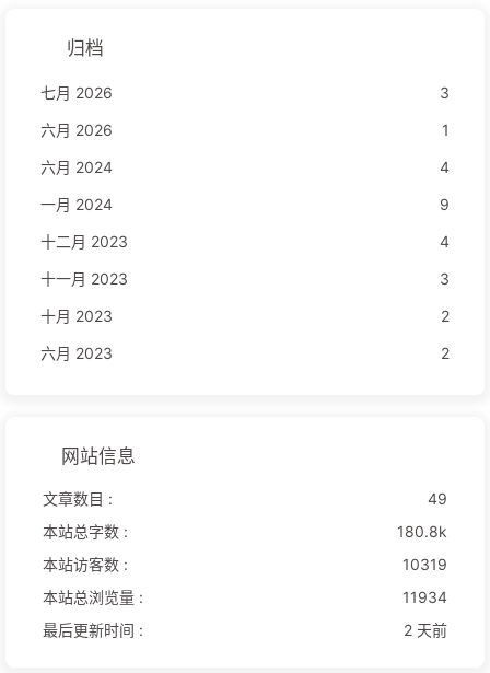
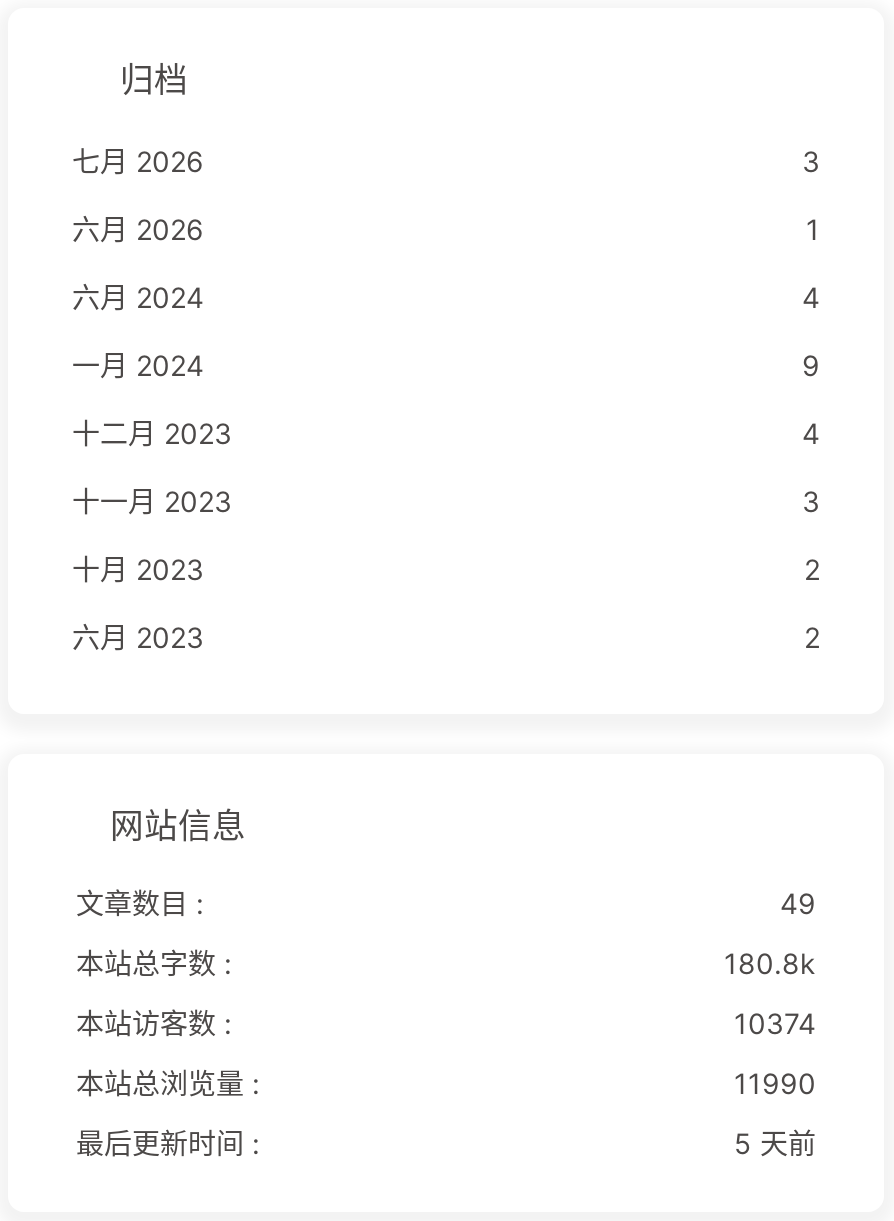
- 10319
+ 10374

- 11934
+ 11990

- 2 天前
+ 5 天前
